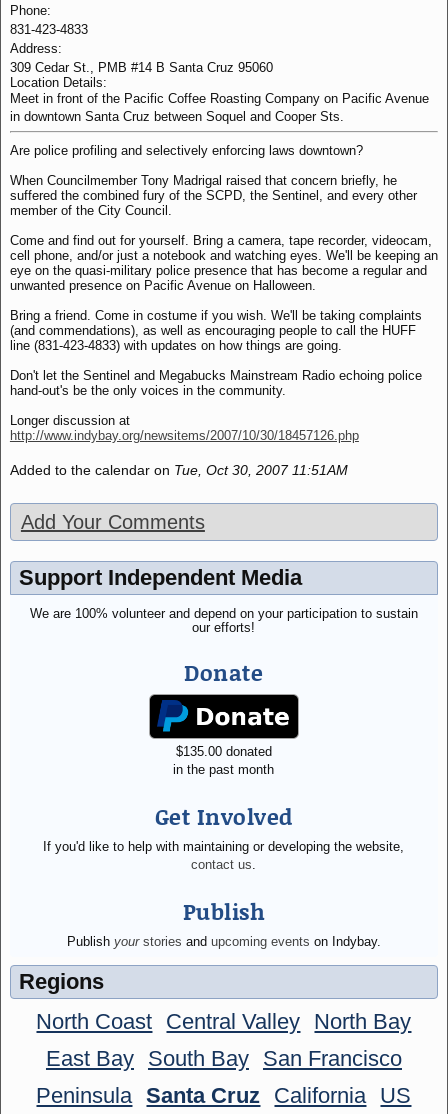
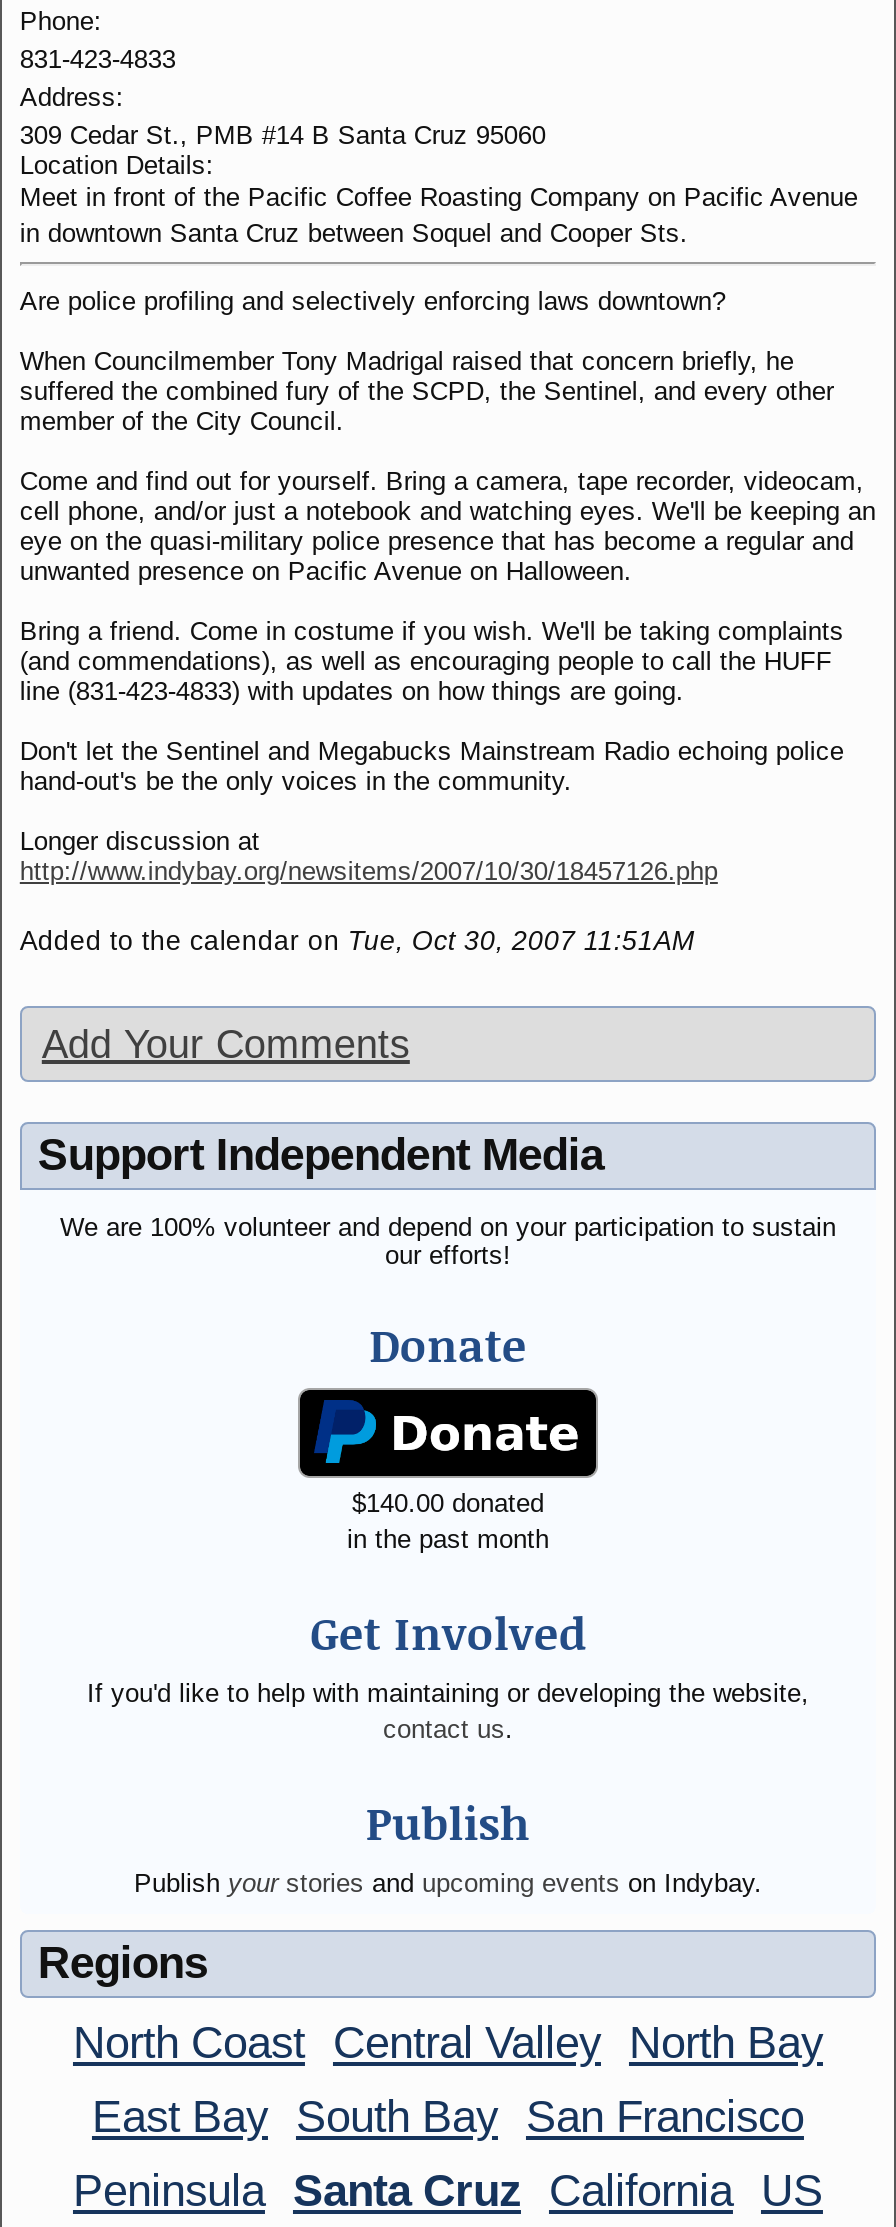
- $135.00 donated
+ $140.00 donated
